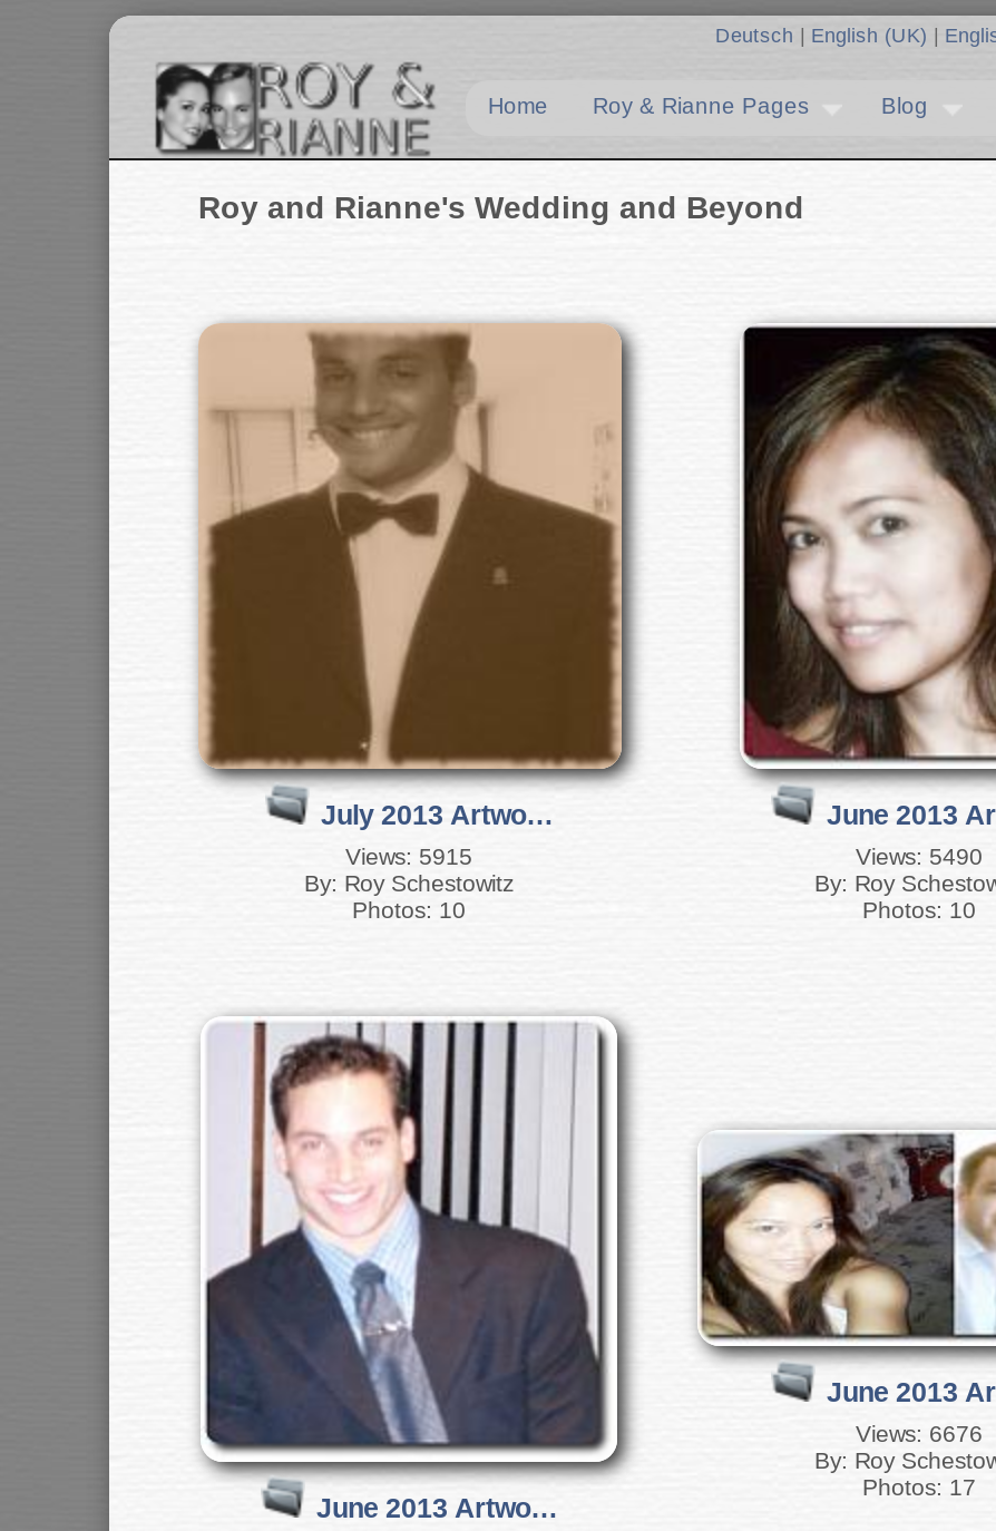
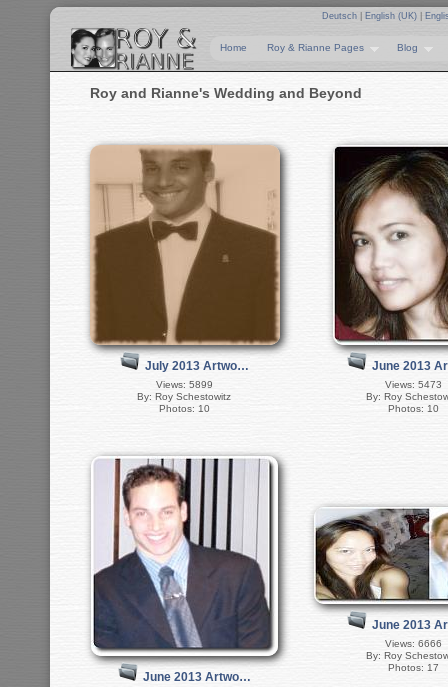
- Views: 5915
+ Views: 5899

- Views: 5490
+ Views: 5473

- Views: 6676
+ Views: 6666
